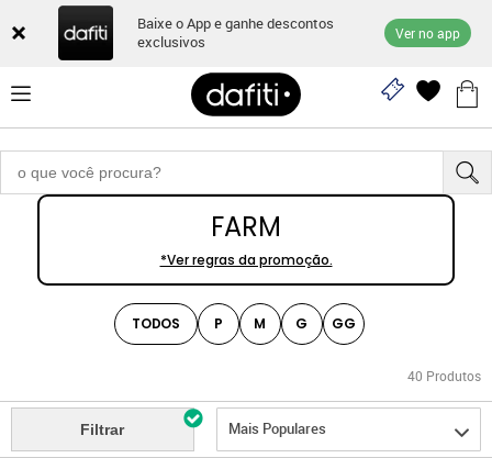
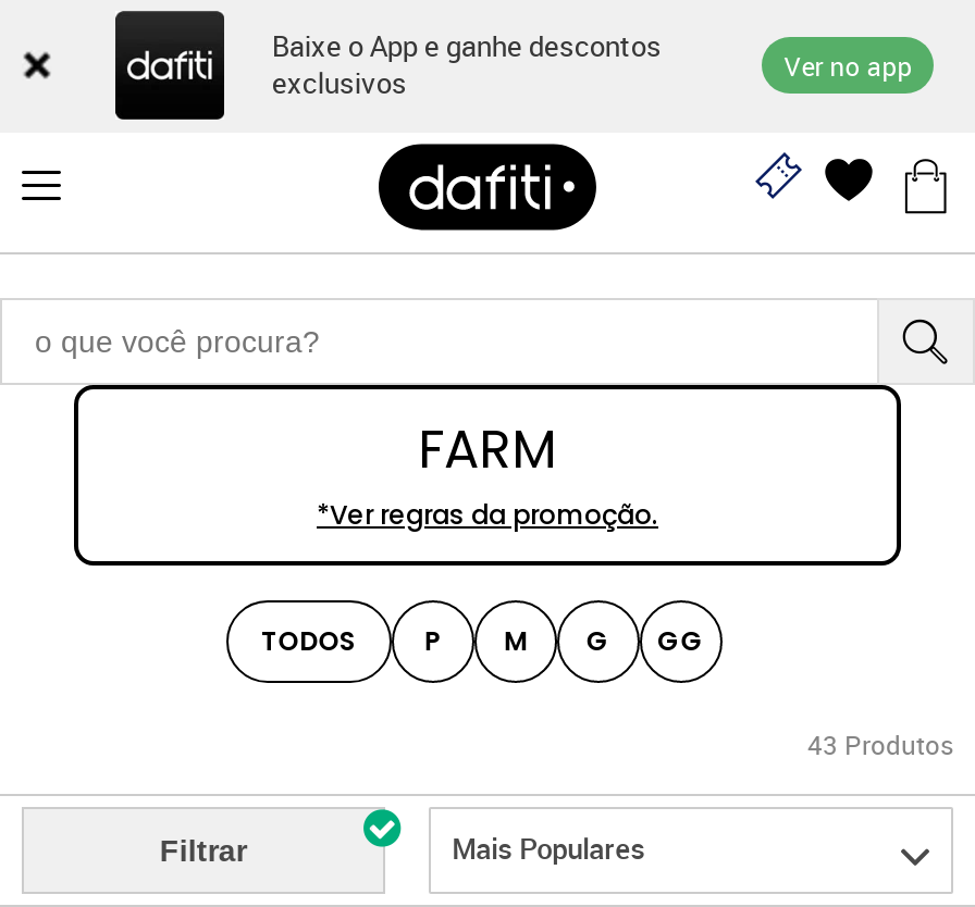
- 40 Produtos
+ 43 Produtos
